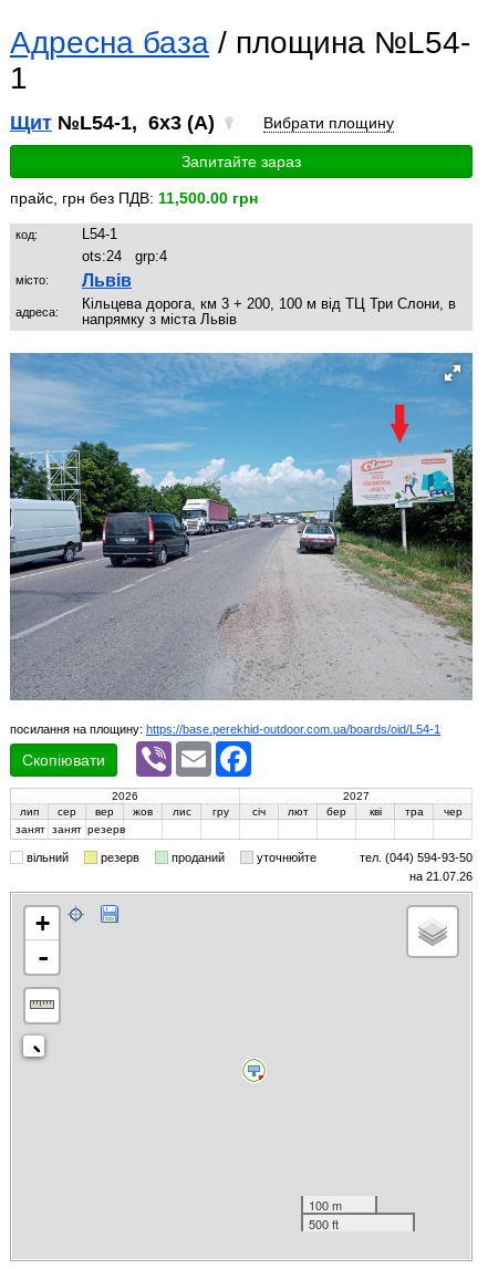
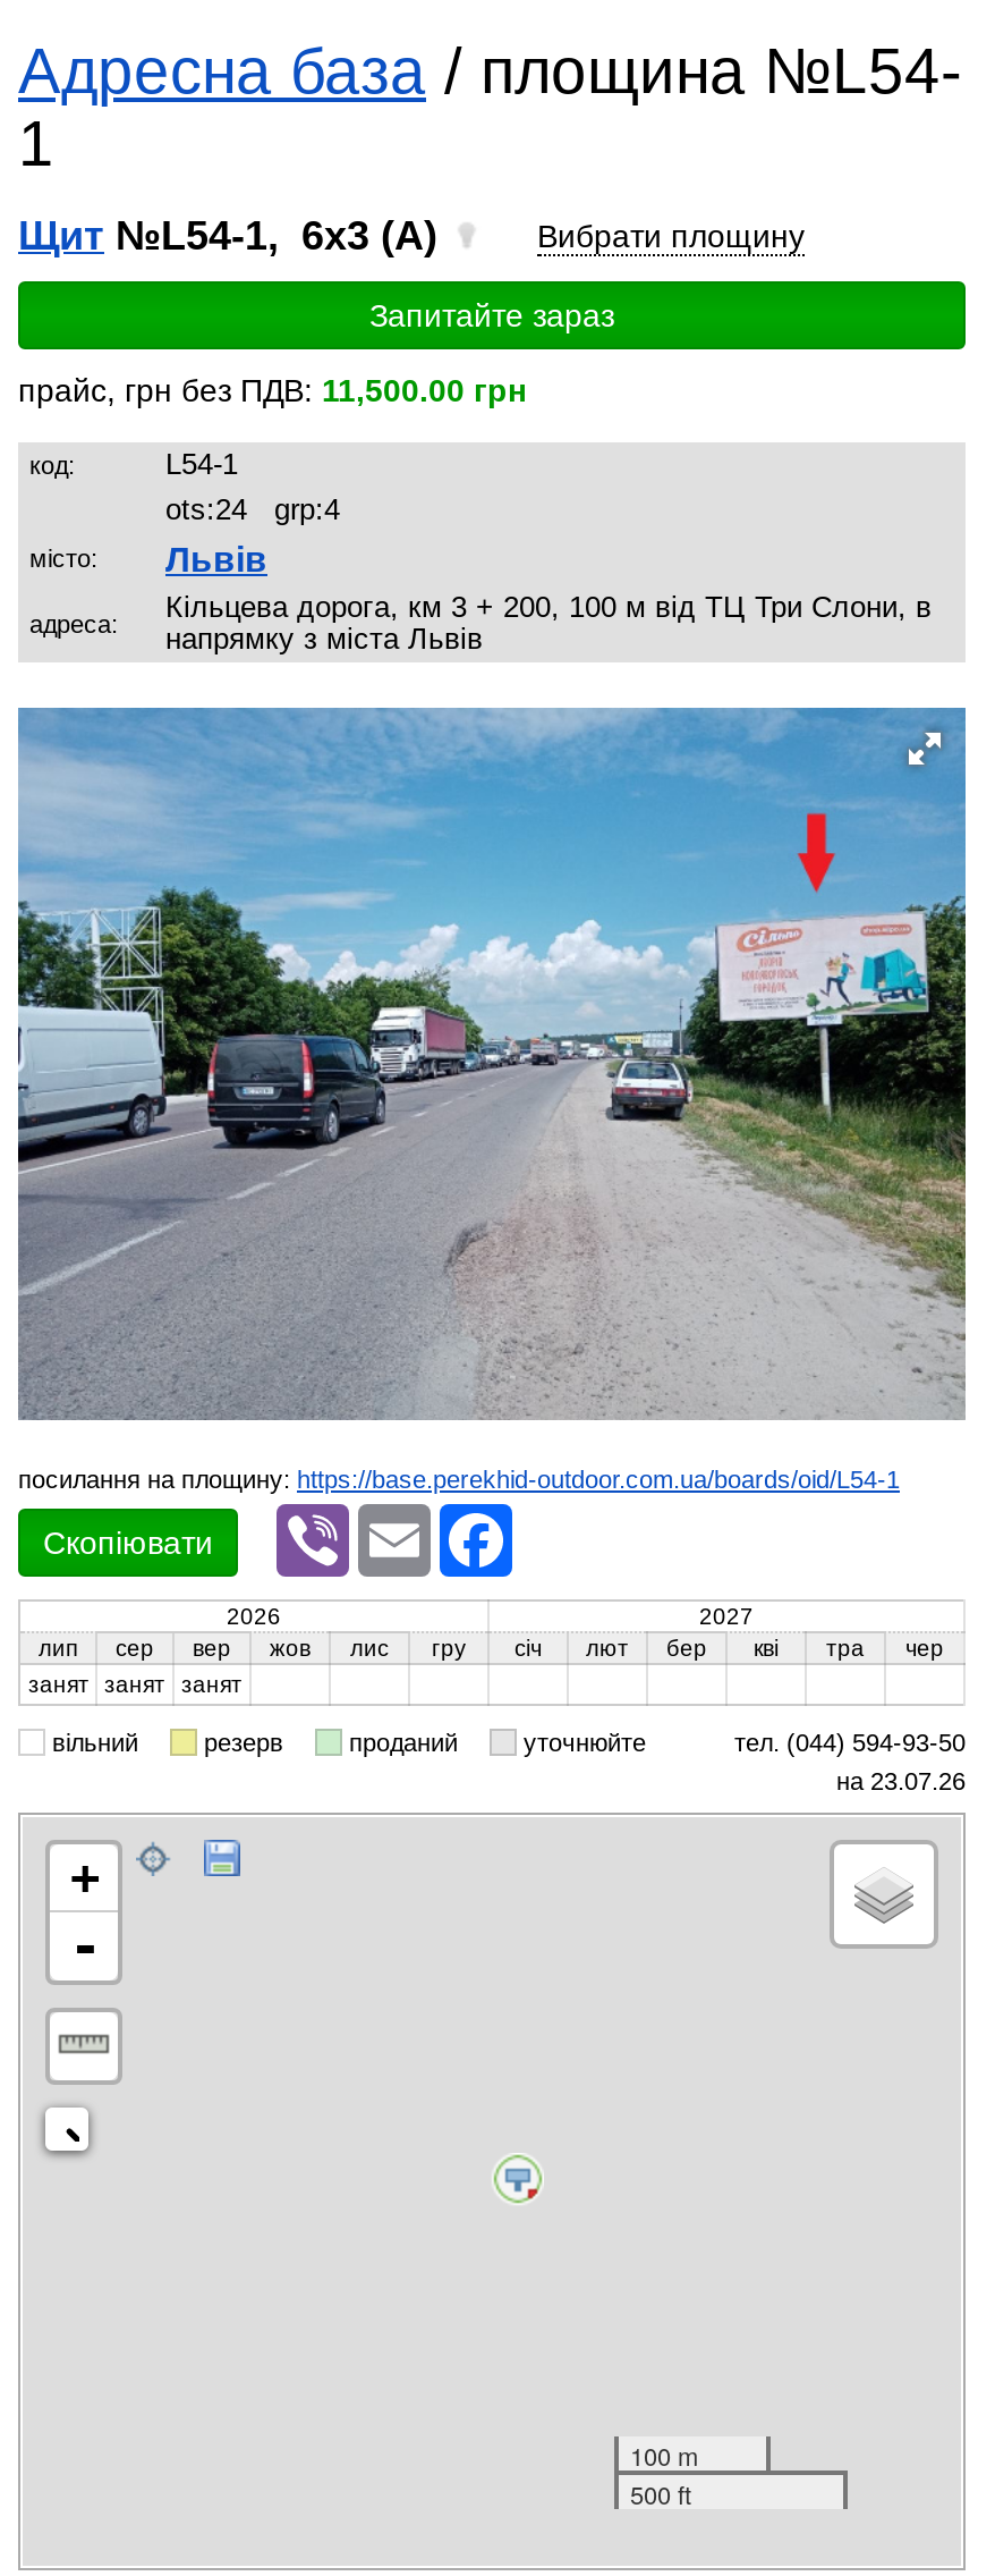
- занят занят резерв
+ занят занят
+ занят

- на 21.07.26
+ на 23.07.26
